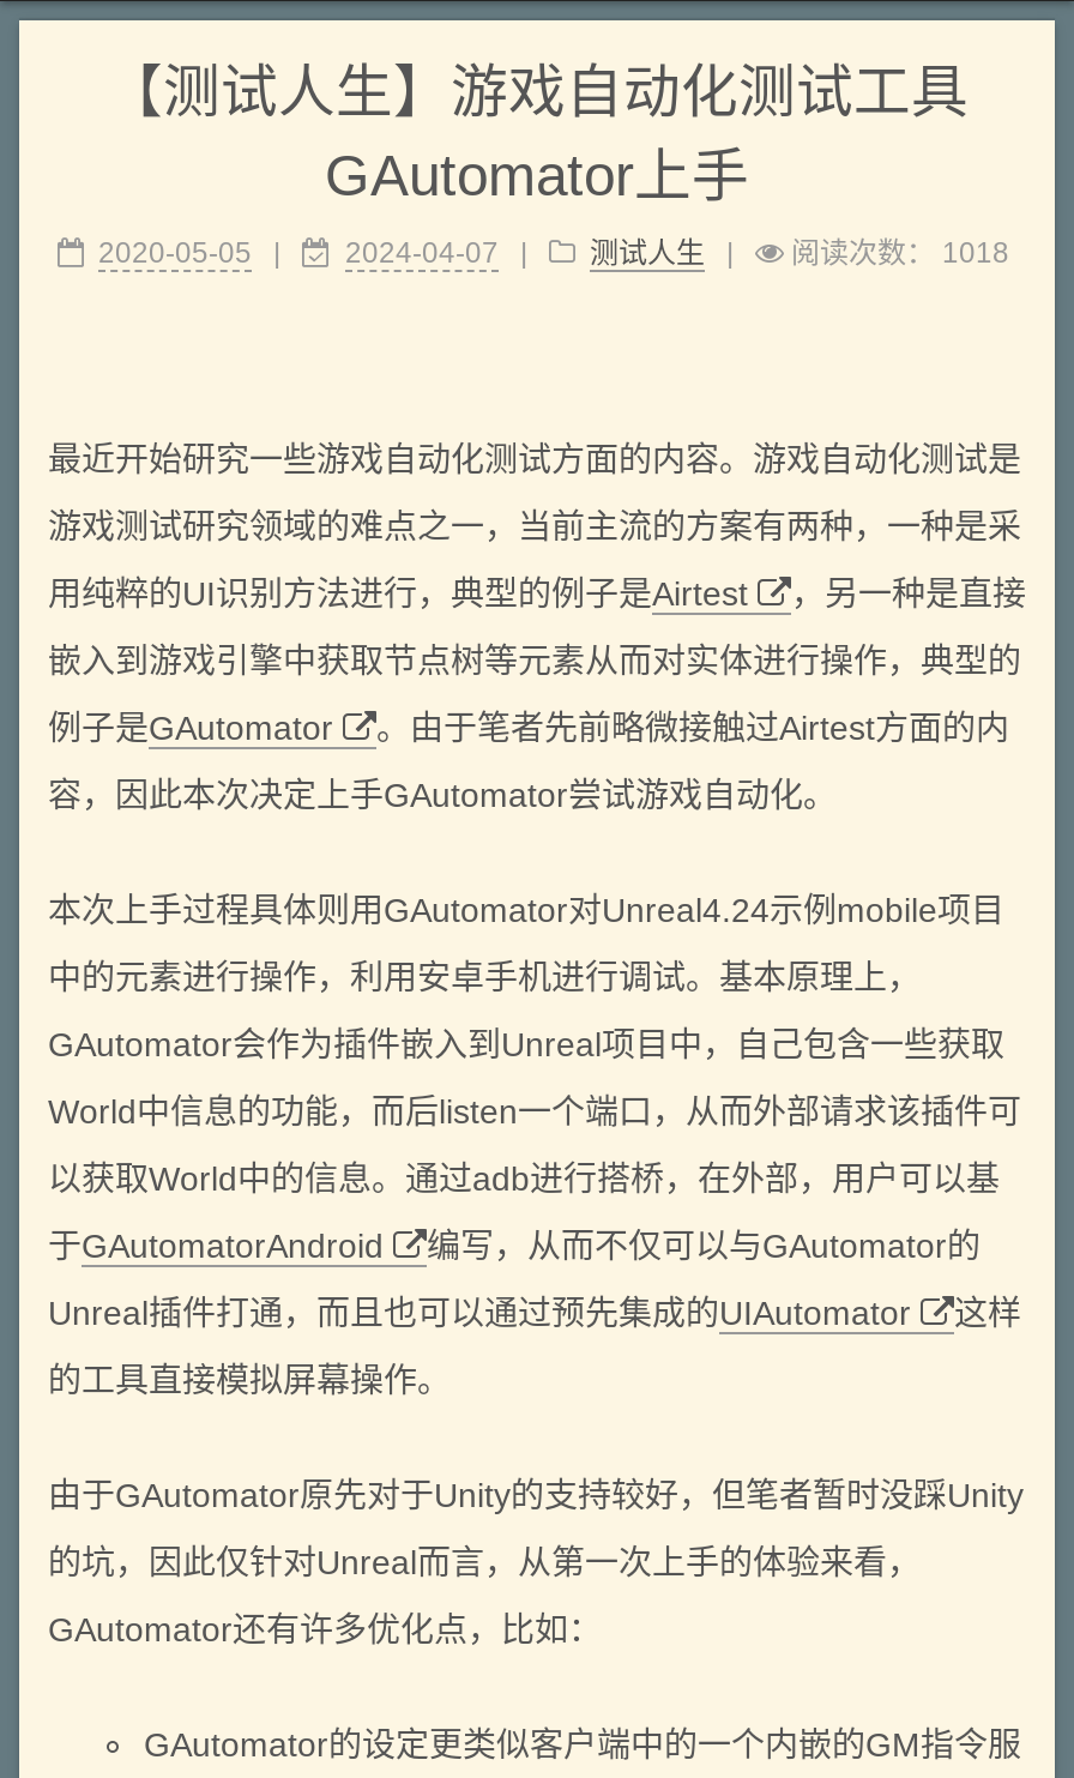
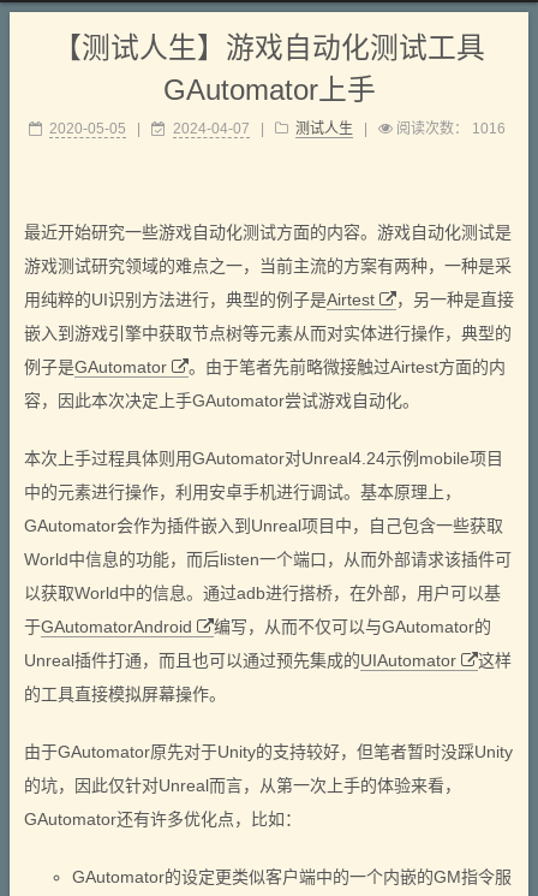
- 阅读次数：1018
+ 阅读次数：1016
